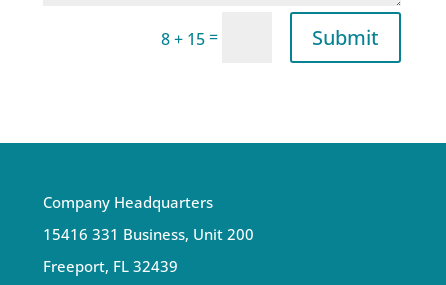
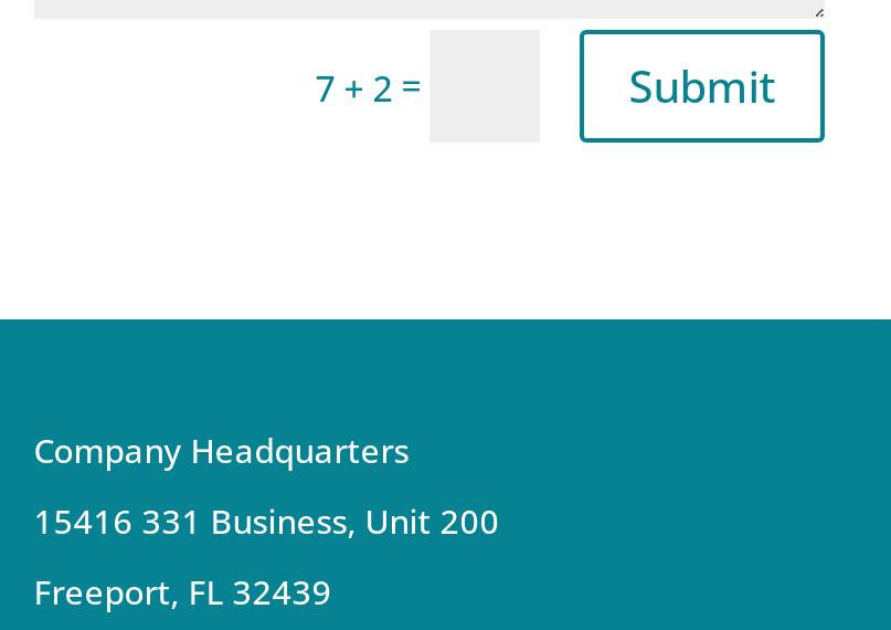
- 8 + 15 =
+ 7 + 2 =
